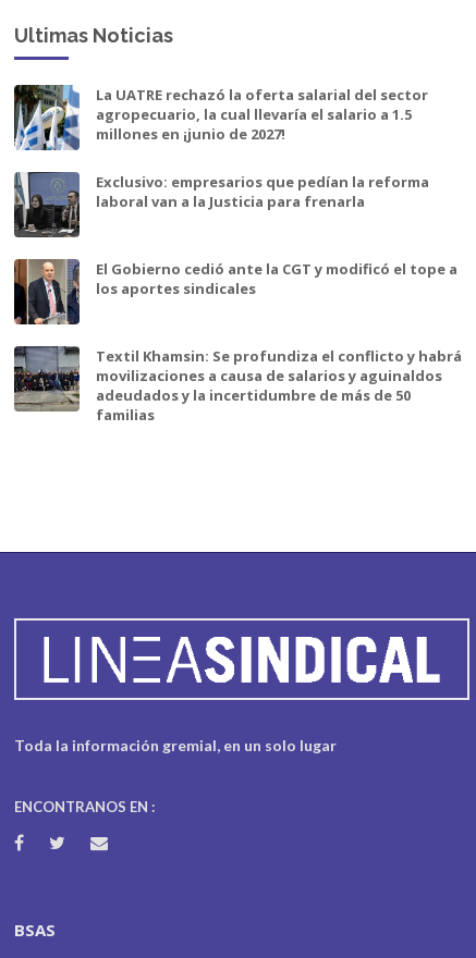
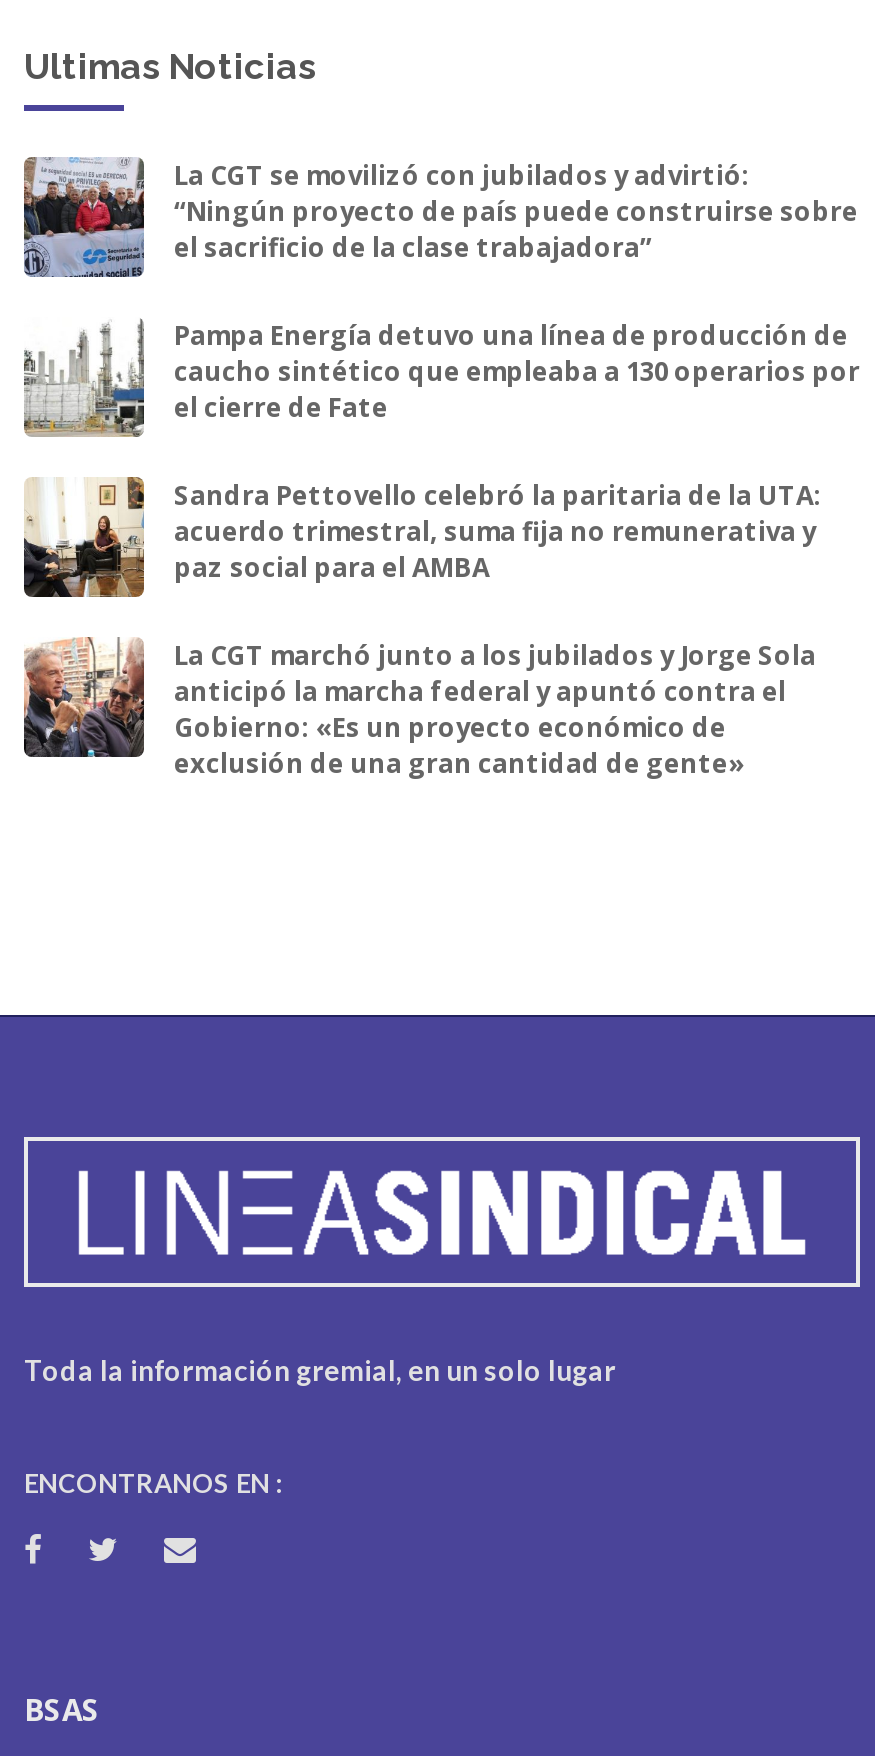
- [image]
- La UATRE rechazó la oferta salarial del sector
- agropecuario, la cual llevaría el salario a 1.5
- millones en ¡junio de 2027!
+ [image]
+ La CGT se movilizó con jubilados y advirtió:
+ “Ningún proyecto de país puede construirse sobre
+ el sacrificio de la clase trabajadora”

- [image]
- Exclusivo: empresarios que pedían la reforma
- laboral van a la Justicia para frenarla
+ [image]
+ Pampa Energía detuvo una línea de producción de
+ caucho sintético que empleaba a 130 operarios por
+ el cierre de Fate

- [image]
- El Gobierno cedió ante la CGT y modificó el tope a
- los aportes sindicales
+ [image]
+ Sandra Pettovello celebró la paritaria de la UTA:
+ acuerdo trimestral, suma fija no remunerativa y
+ paz social para el AMBA

- [image]
- Textil Khamsin: Se profundiza el conflicto y habrá
- movilizaciones a causa de salarios y aguinaldos
- adeudados y la incertidumbre de más de 50
- familias
+ [image]
+ La CGT marchó junto a los jubilados y Jorge Sola
+ anticipó la marcha federal y apuntó contra el
+ Gobierno: «Es un proyecto económico de
+ exclusión de una gran cantidad de gente»
